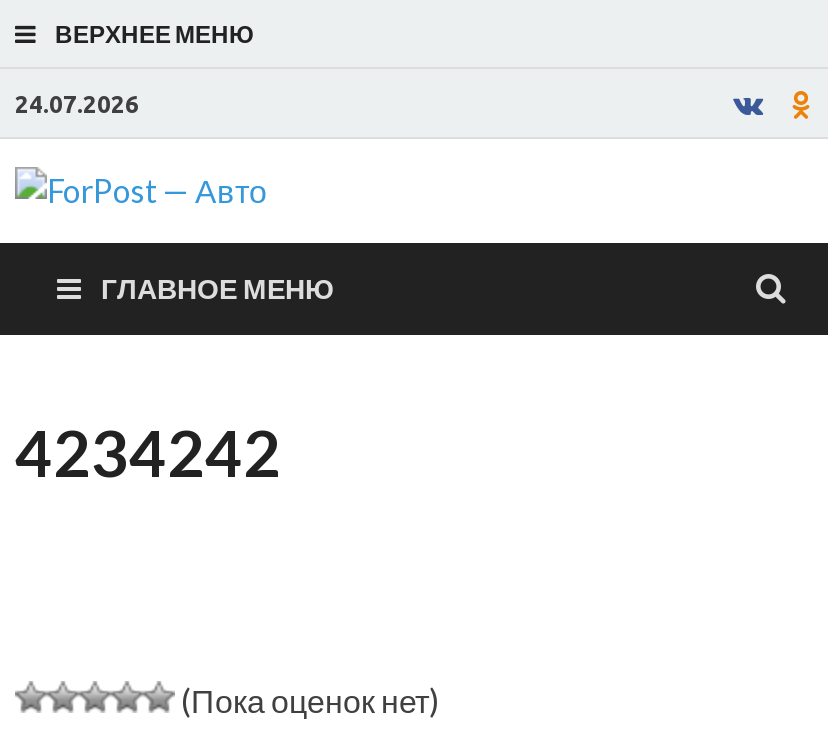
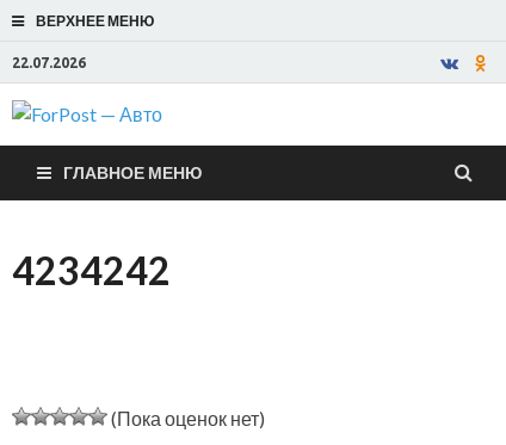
- 24.07.2026
+ 22.07.2026
